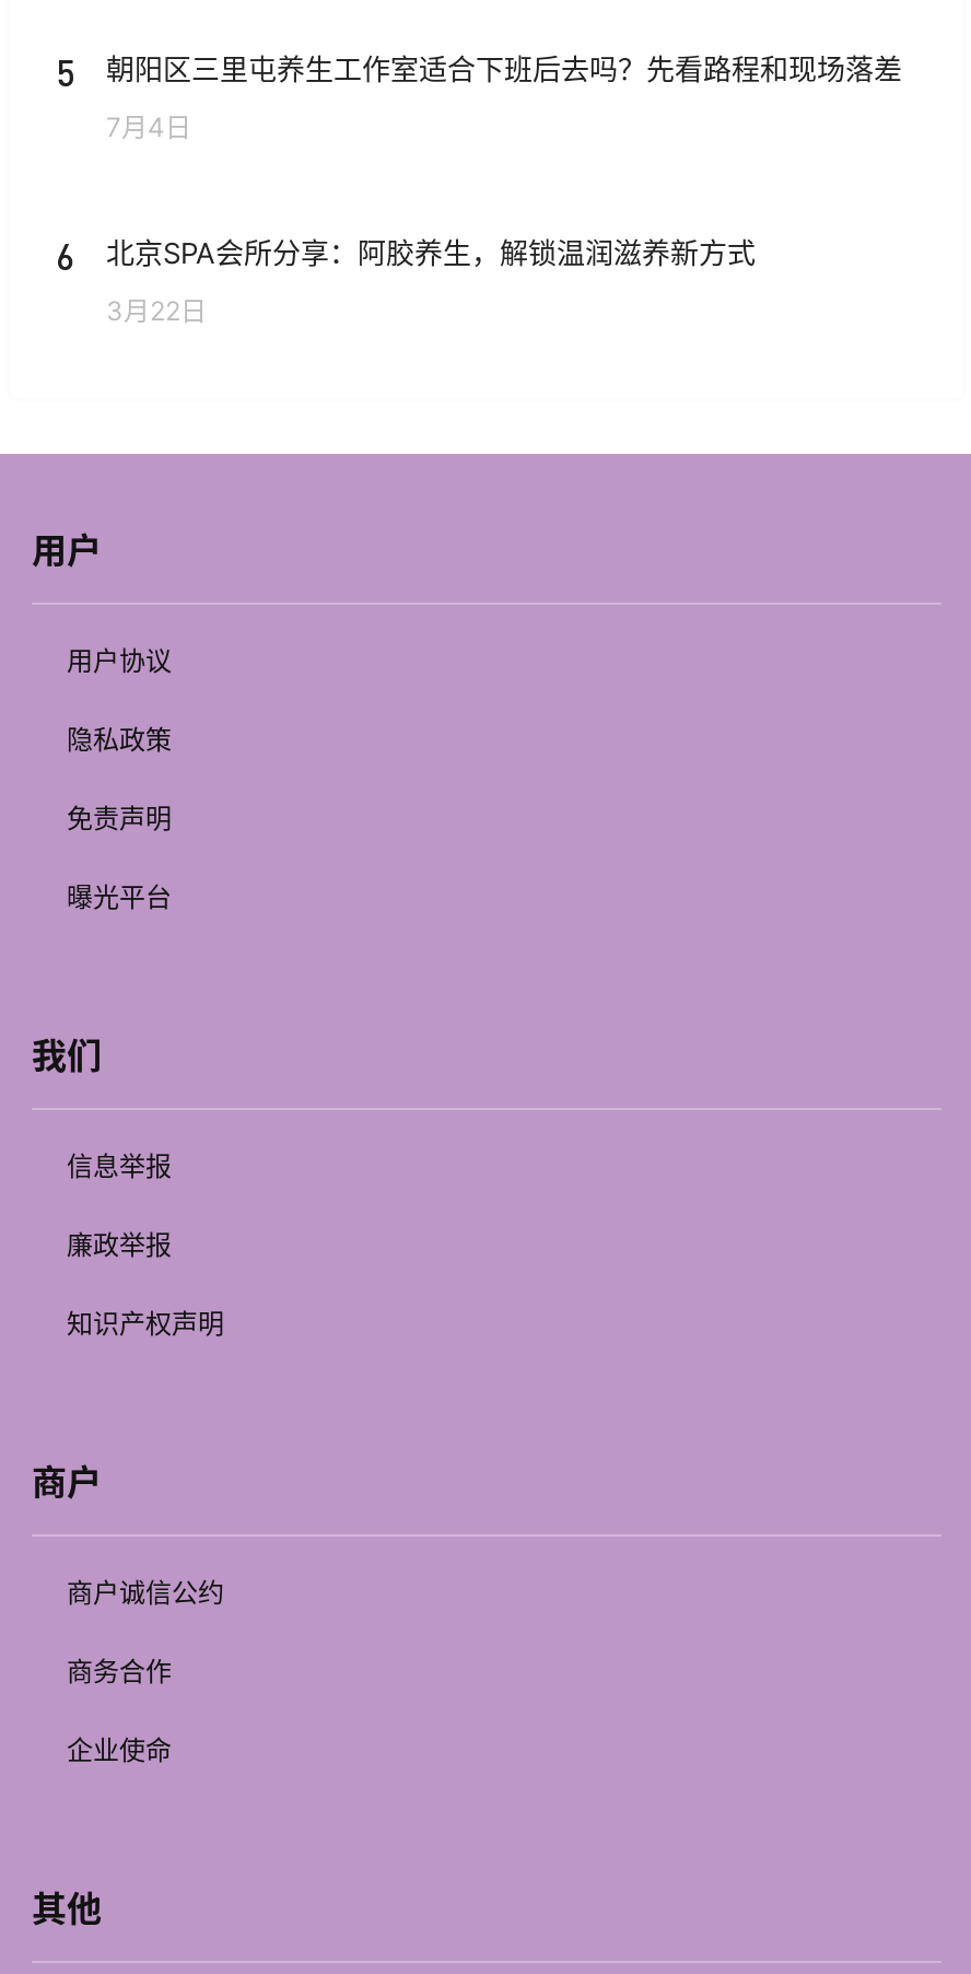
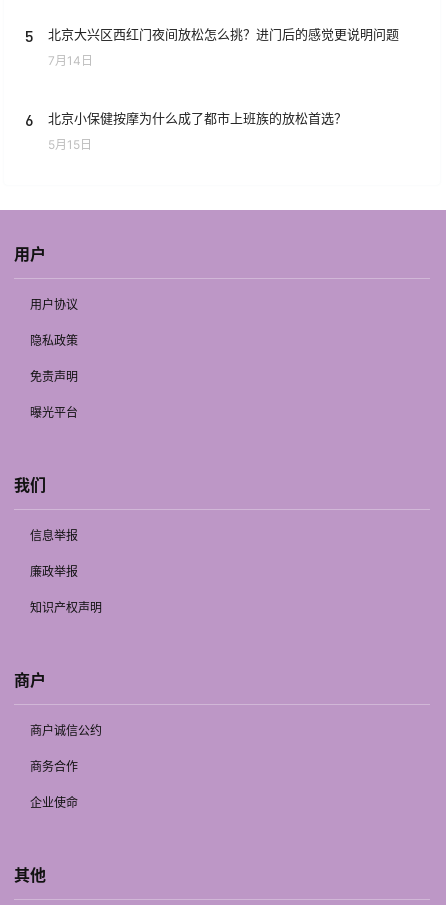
- 朝阳区三里屯养生工作室适合下班后去吗？先看路程和现场落差
+ 北京大兴区西红门夜间放松怎么挑？进门后的感觉更说明问题

- 7月4日
+ 7月14日

- 北京SPA会所分享：阿胶养生，解锁温润滋养新方式
+ 北京小保健按摩为什么成了都市上班族的放松首选？

- 3月22日
+ 5月15日
